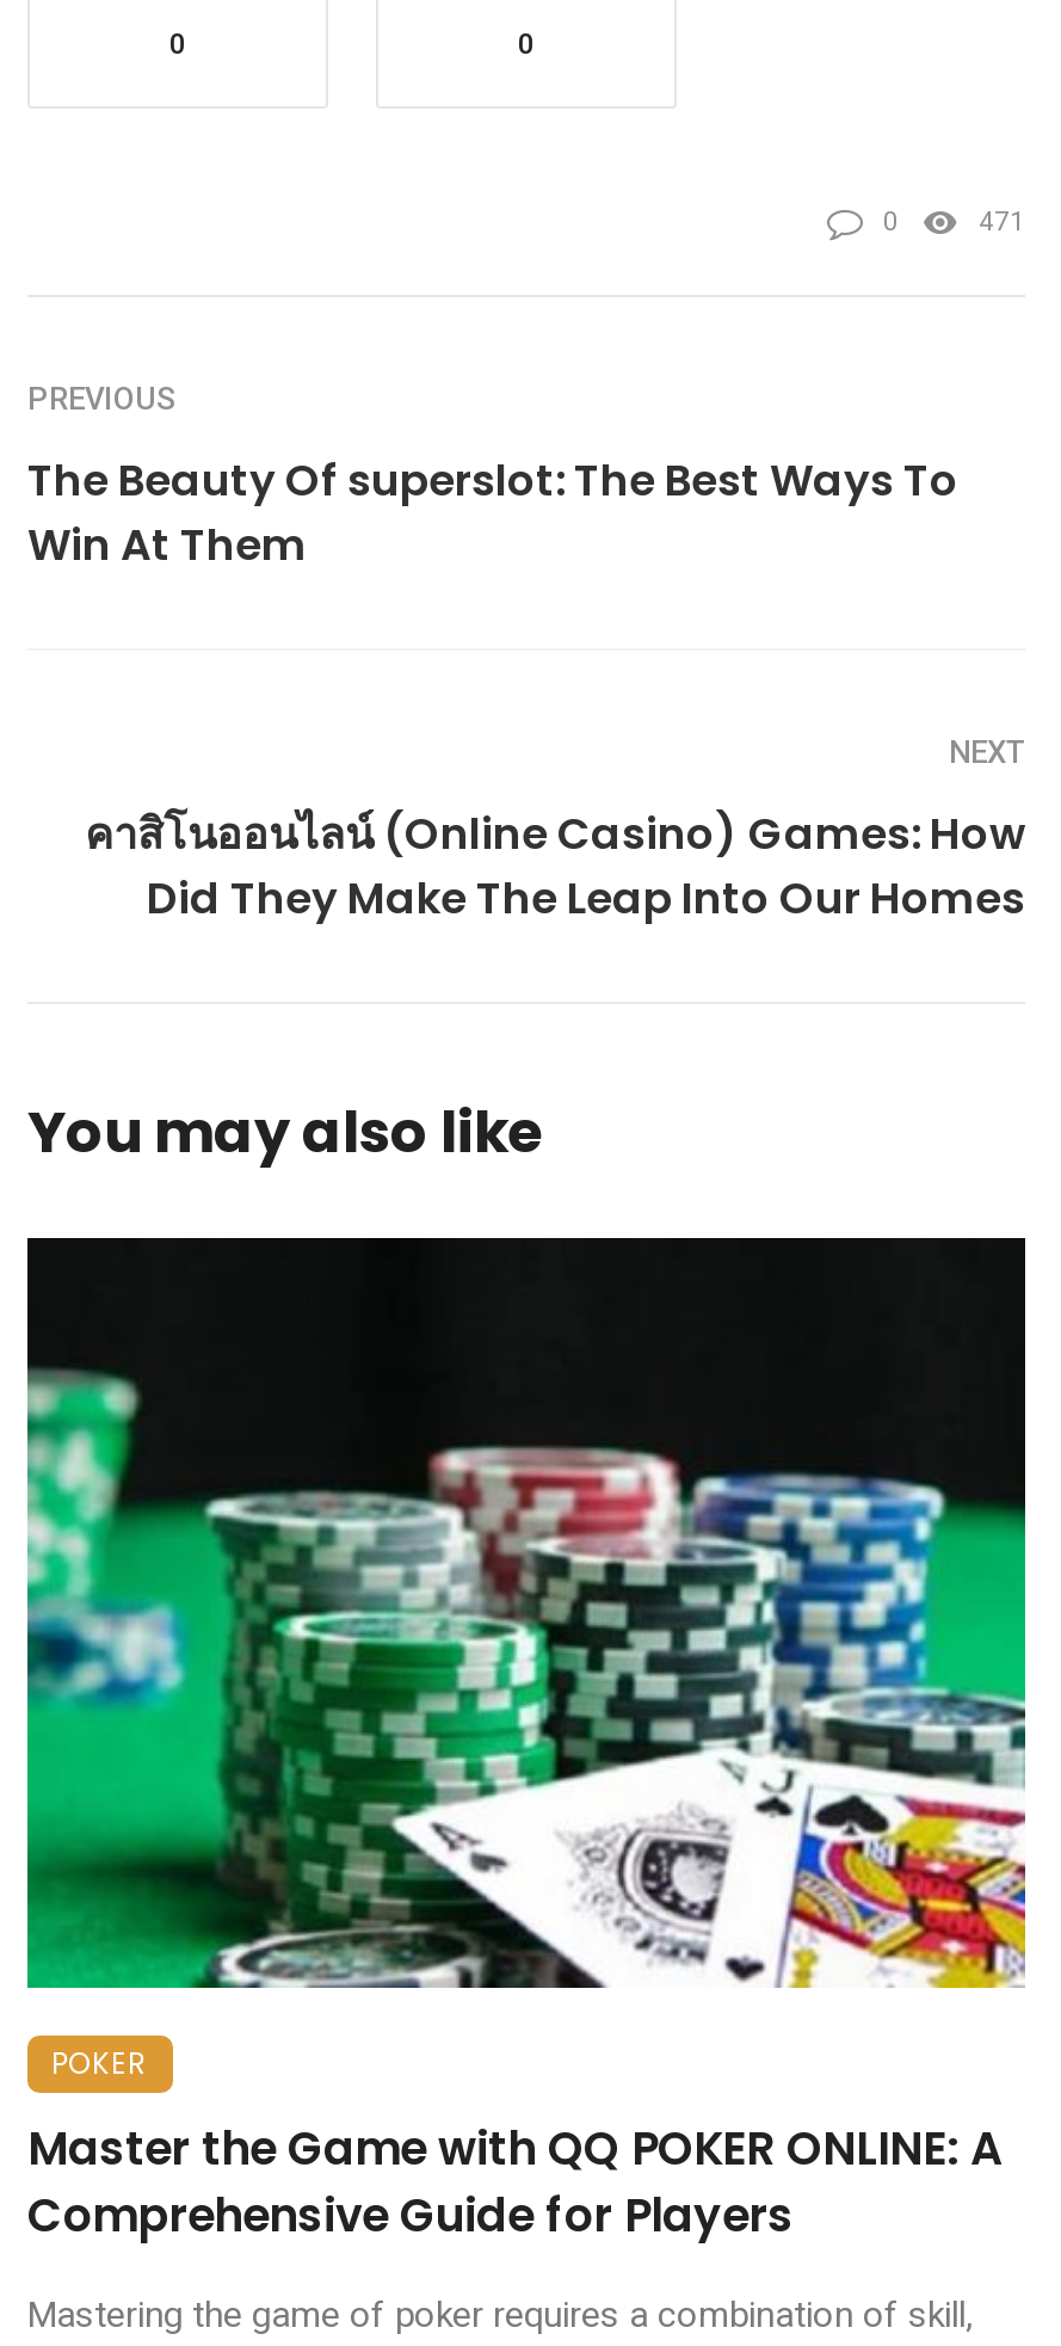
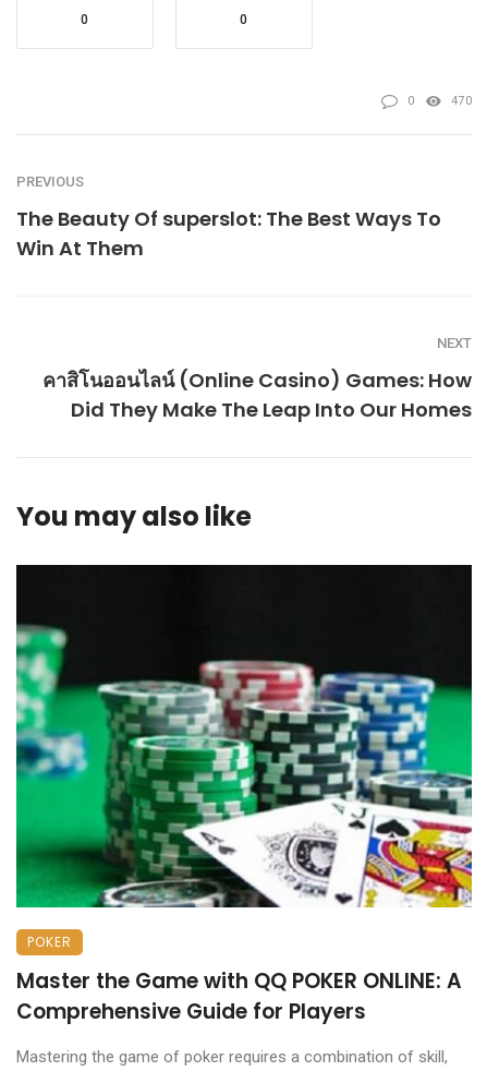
- 471
+ 470
